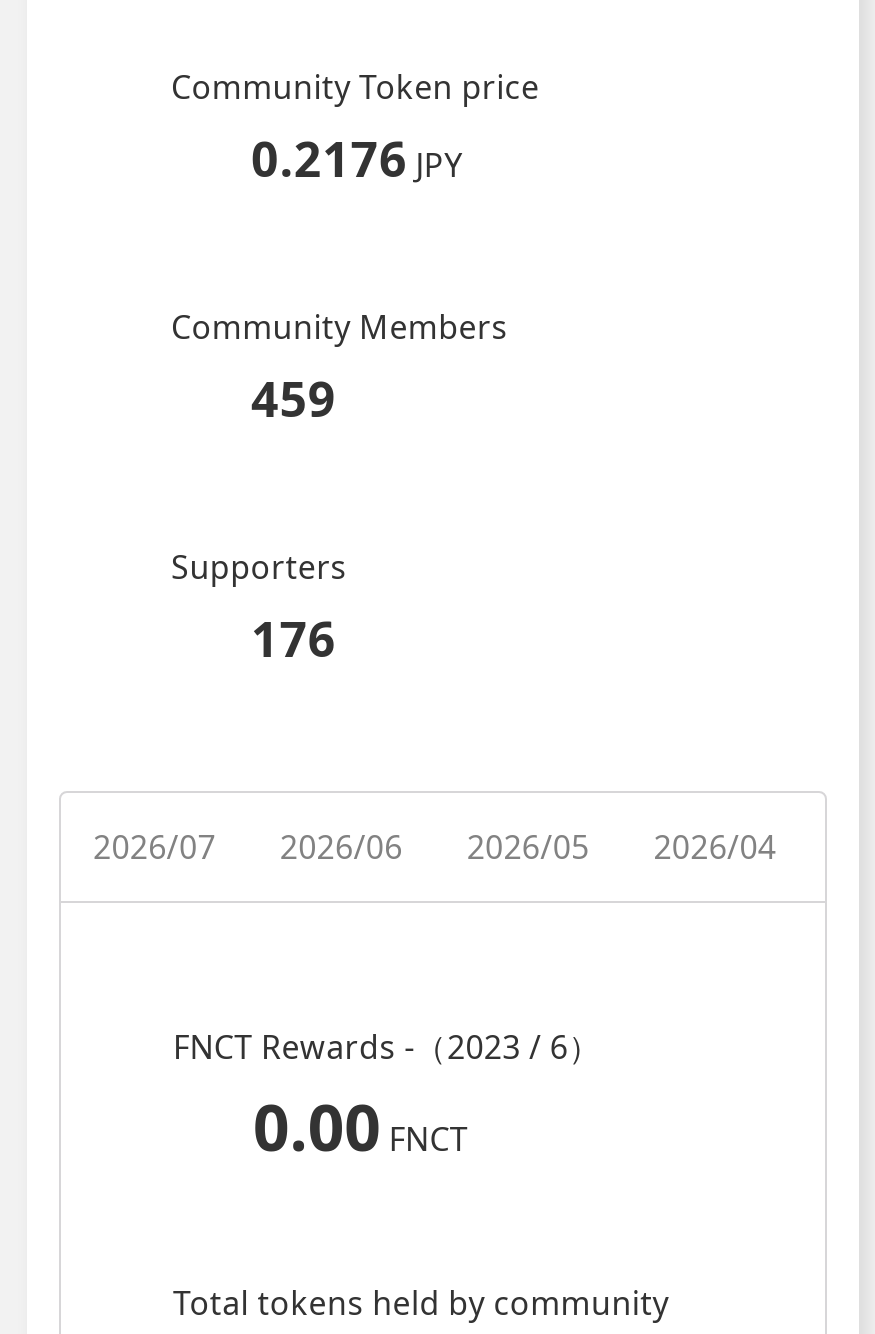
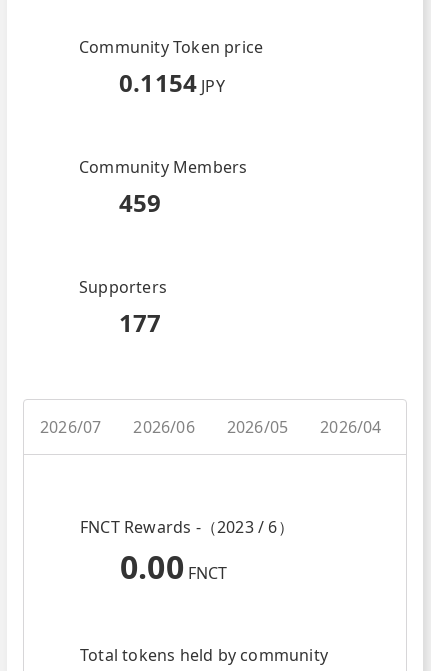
- 0.2176 JPY
+ 0.1154 JPY

- 176
+ 177
